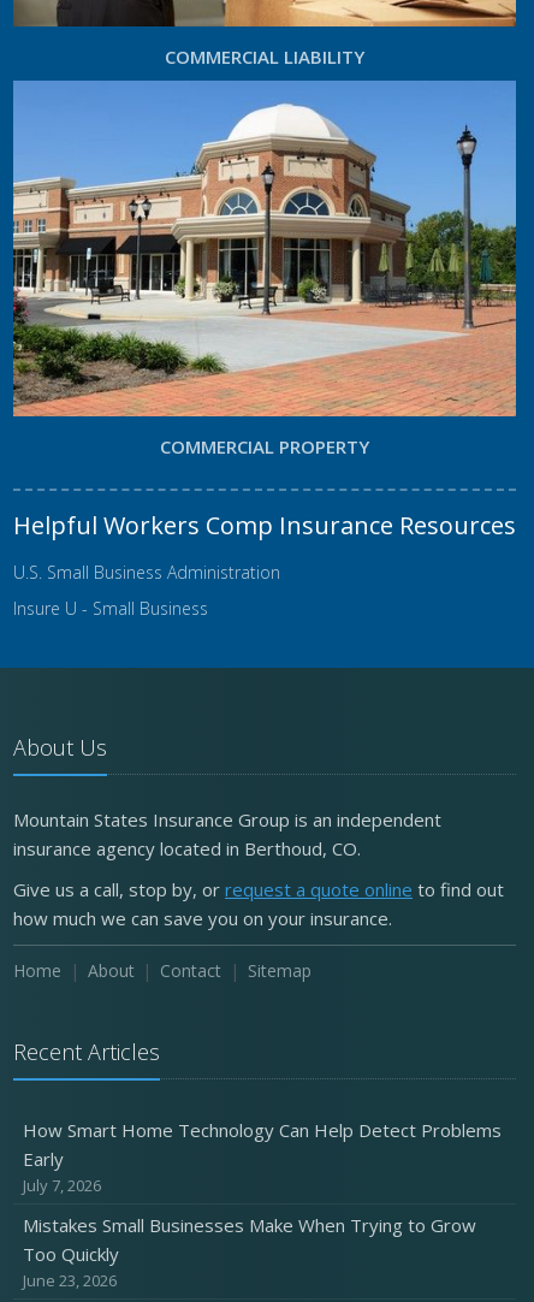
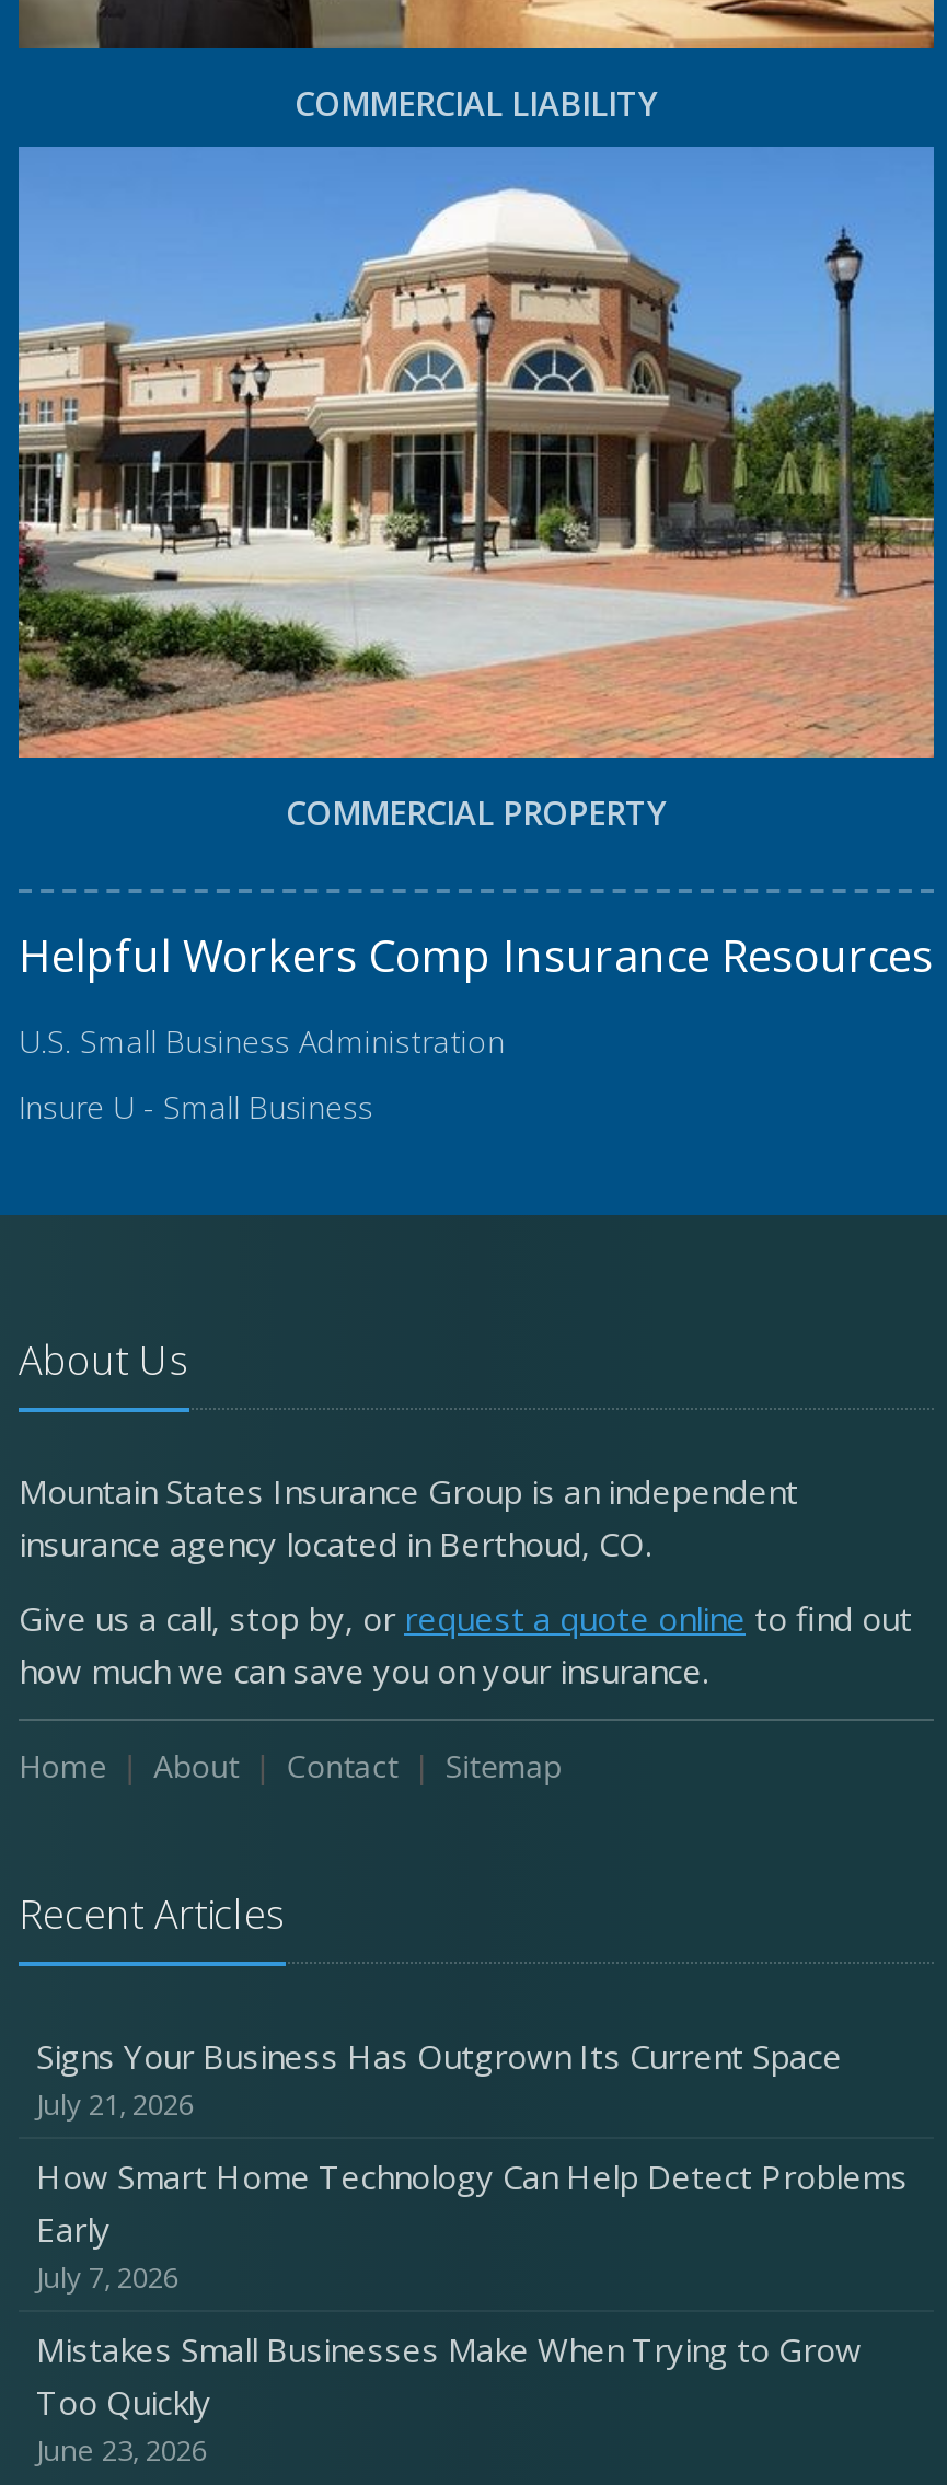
+ Signs Your Business Has Outgrown Its Current Space
+ July 21, 2026
